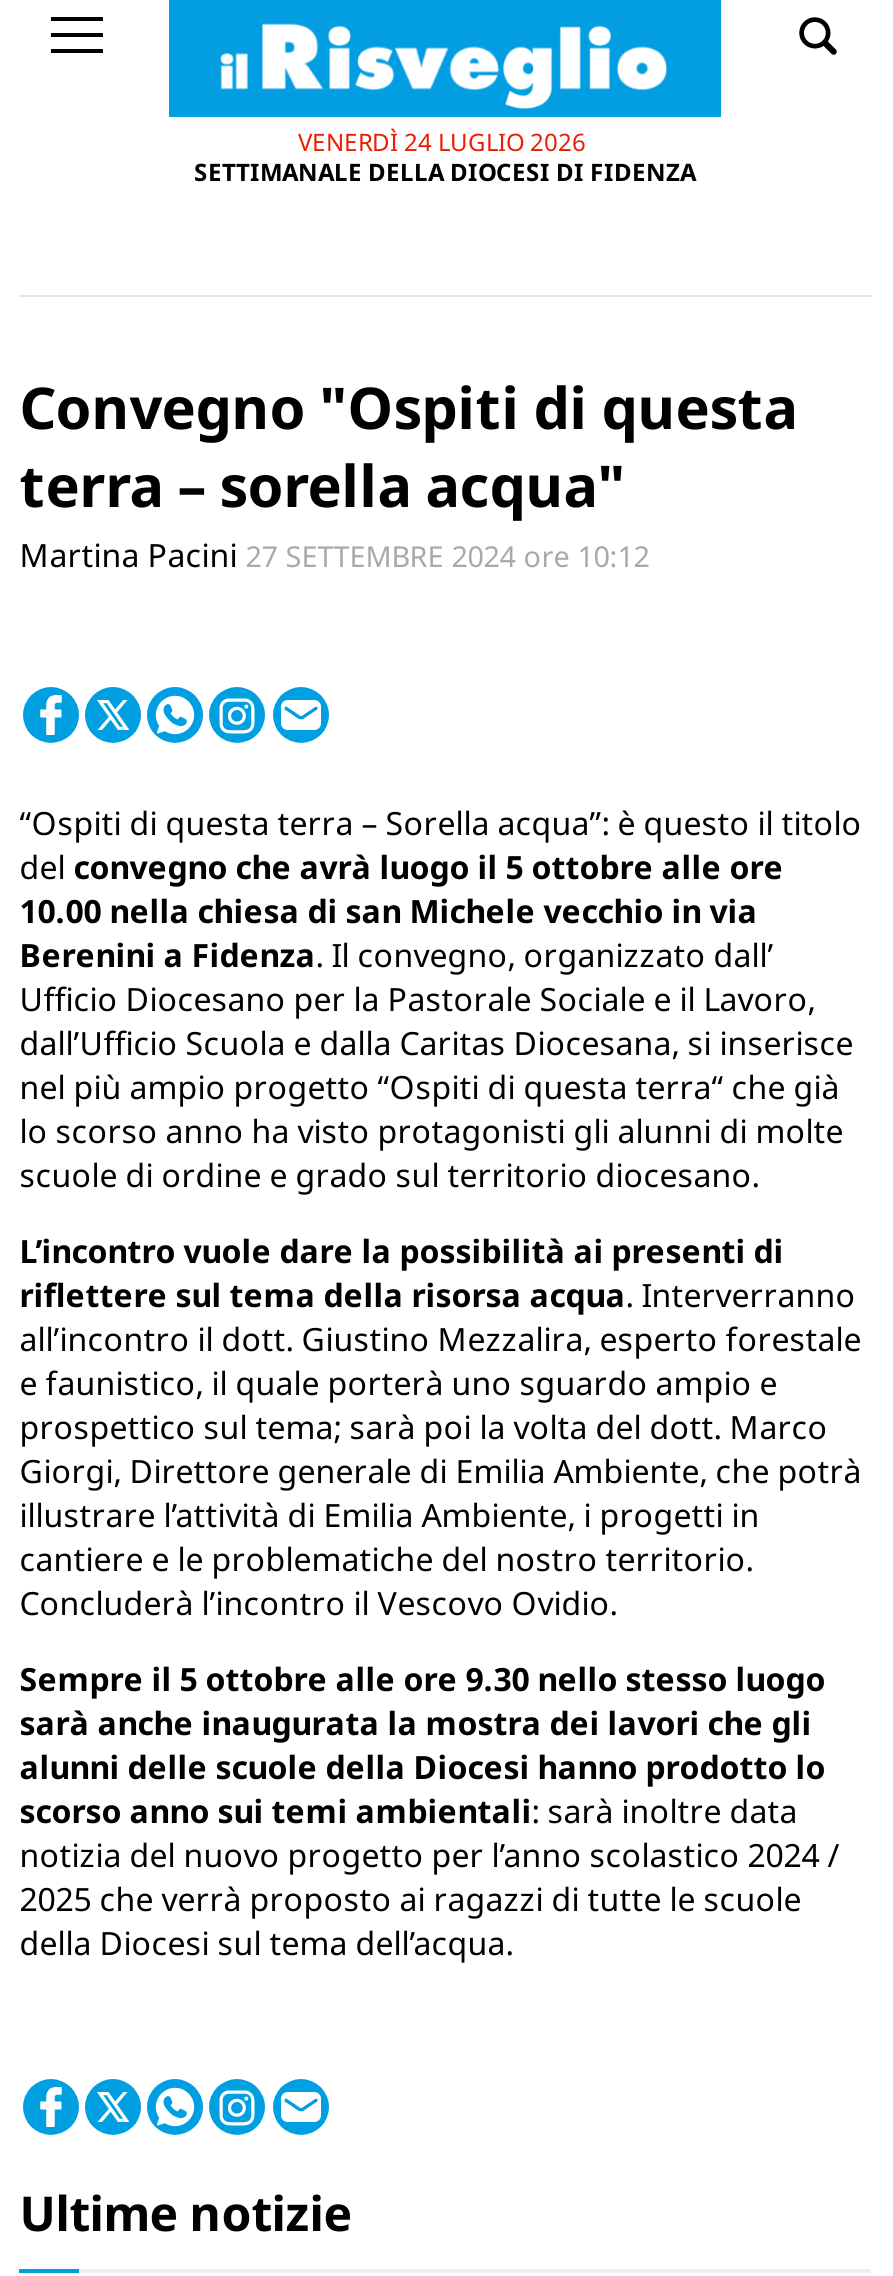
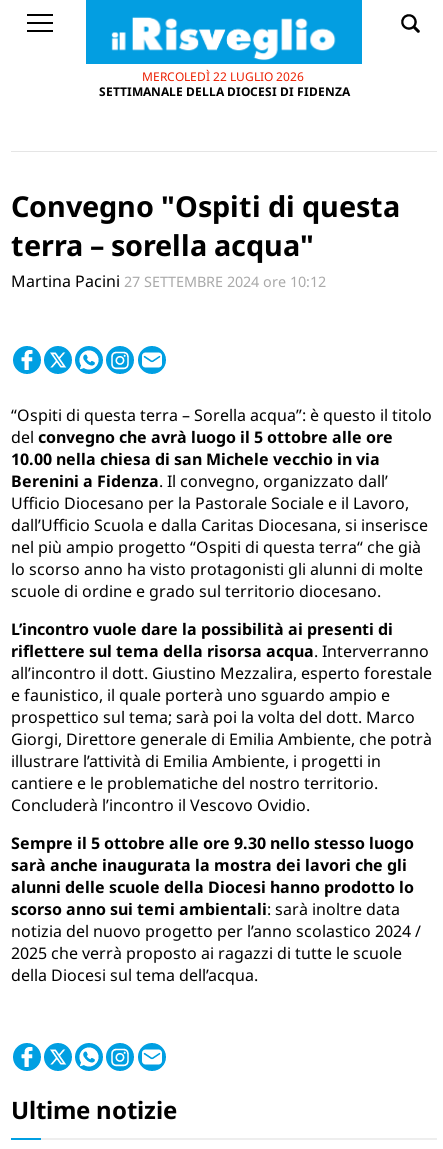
- VENERDÌ 24 LUGLIO 2026
+ MERCOLEDÌ 22 LUGLIO 2026
